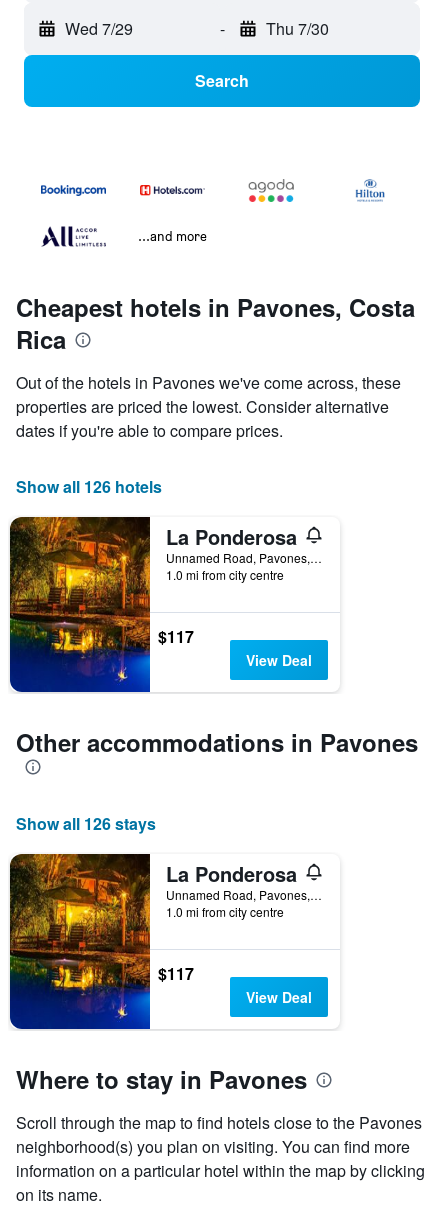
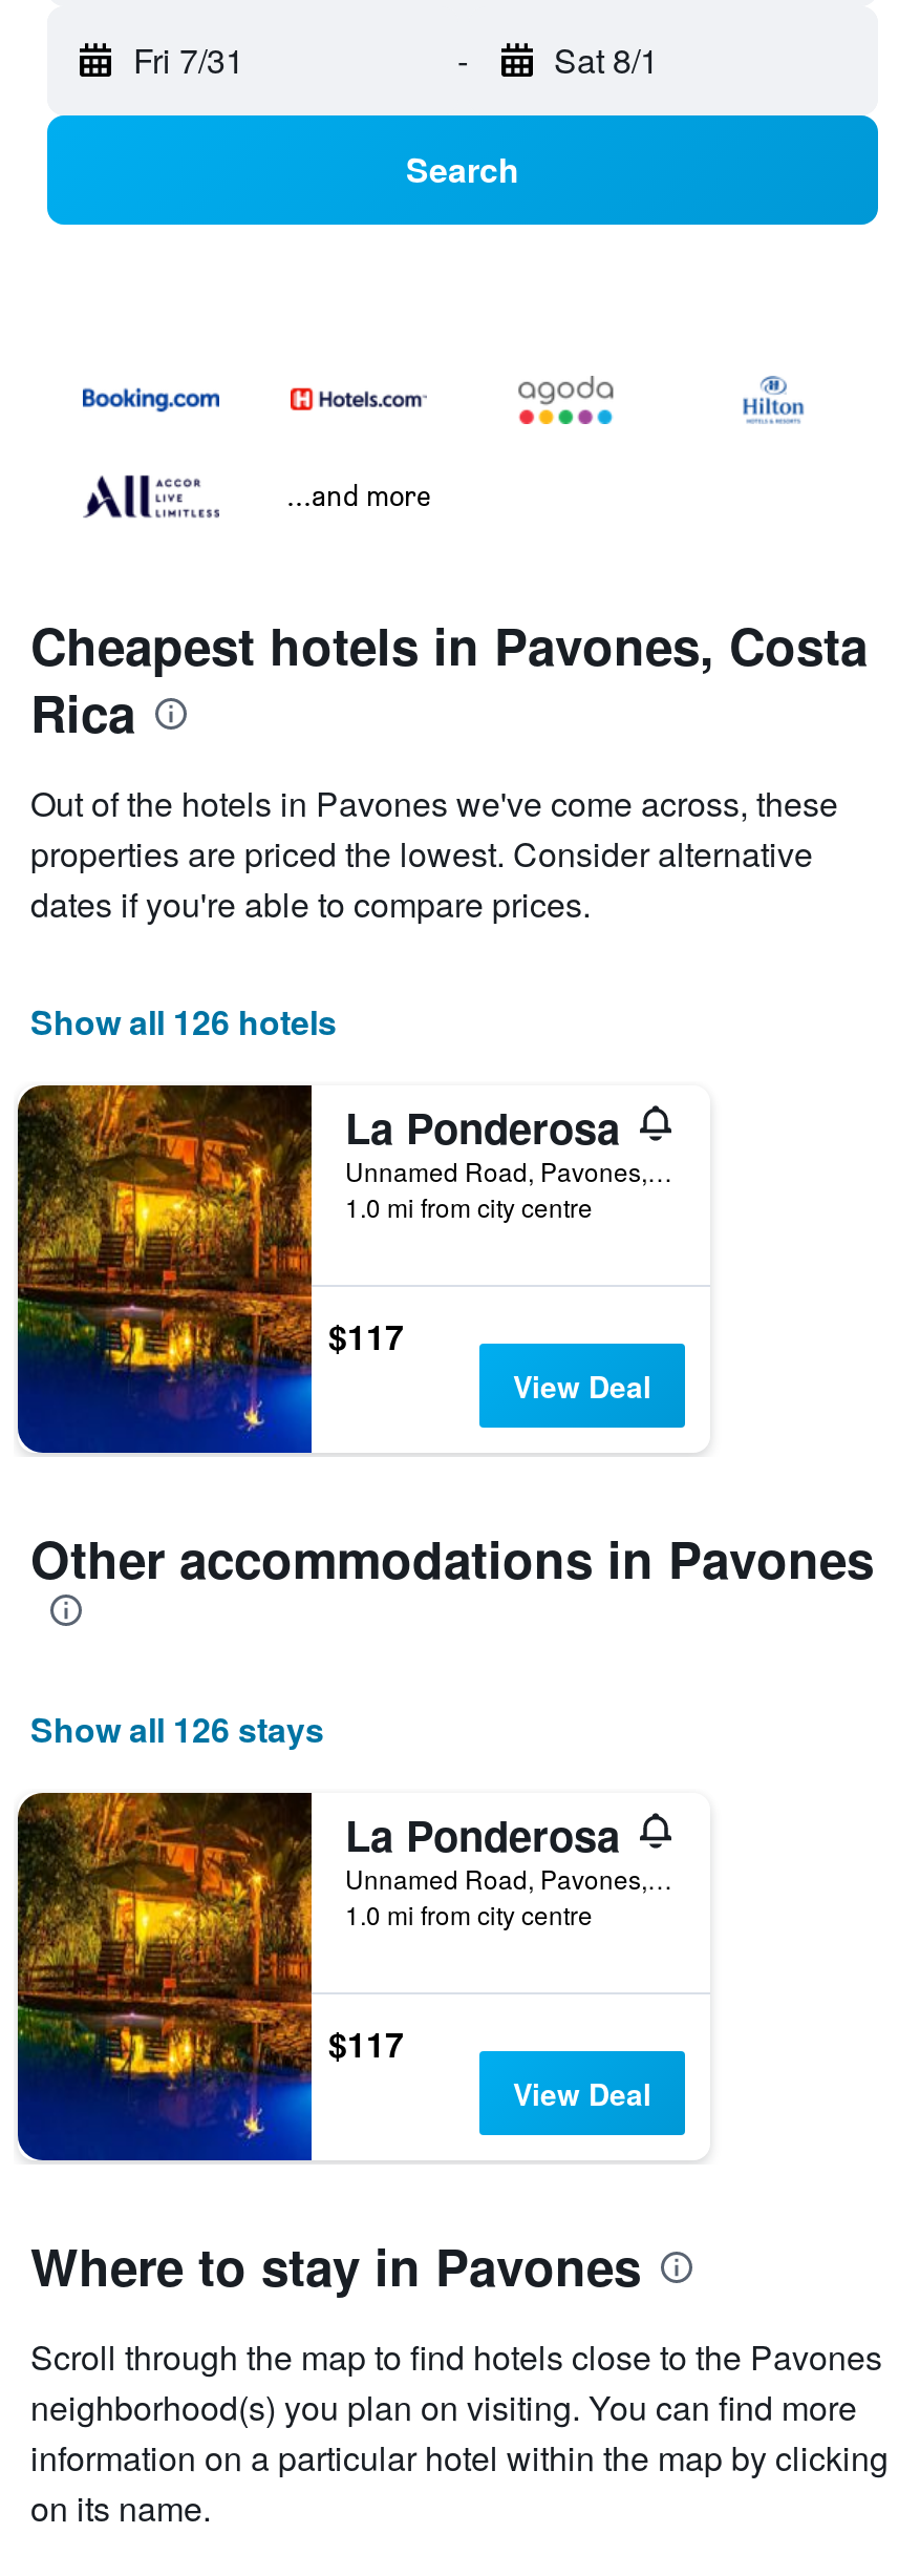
- Wed 7/29
+ Fri 7/31

- Thu 7/30
+ Sat 8/1
